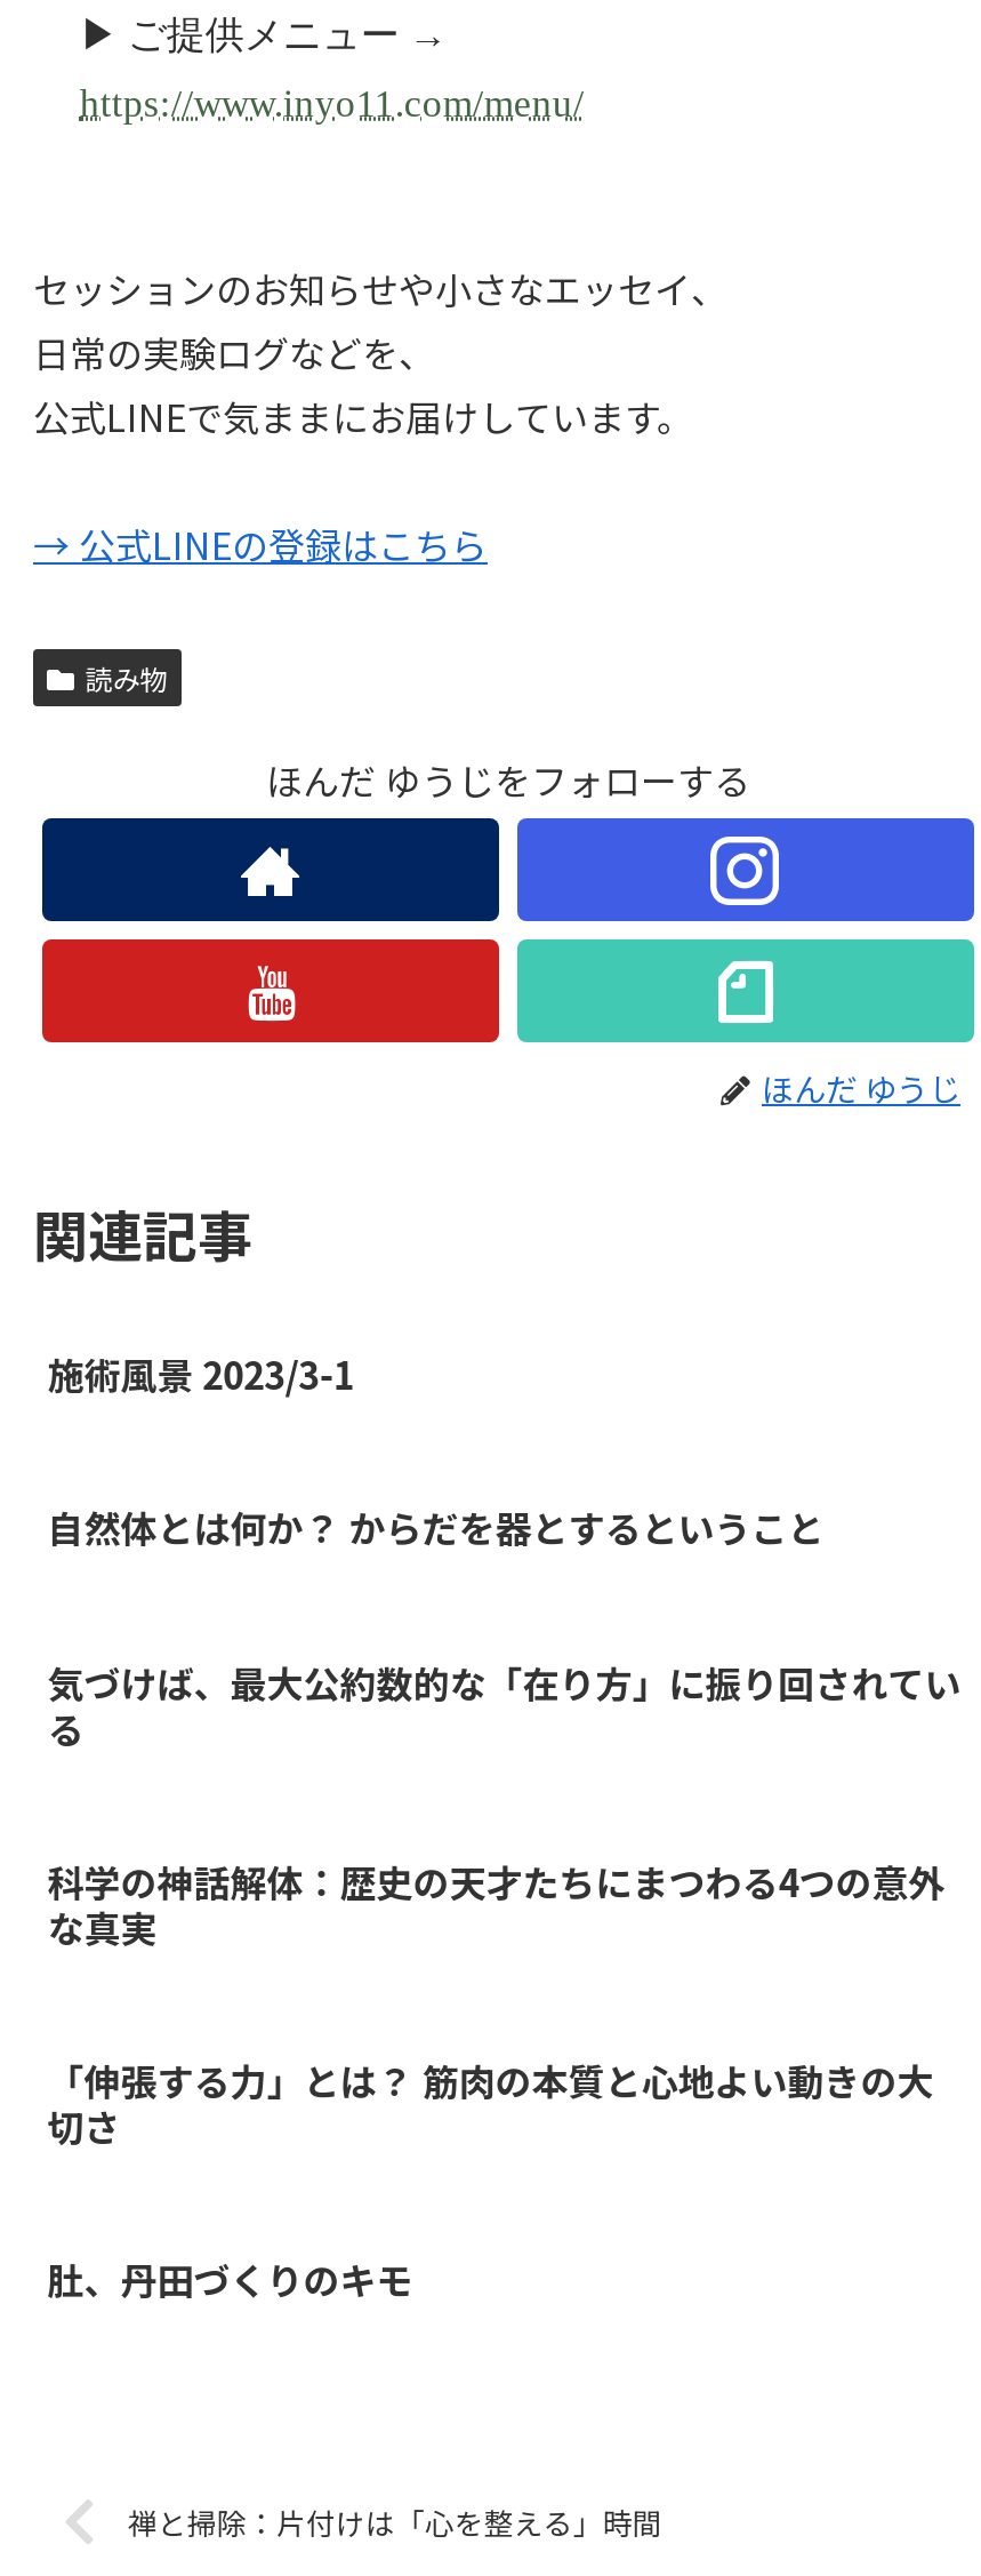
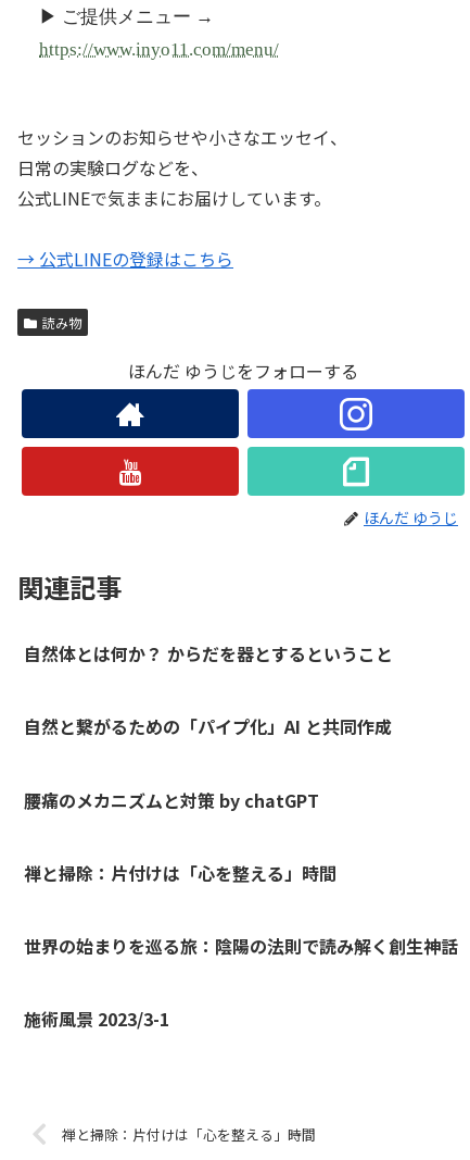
- 施術風景 2023/3-1

- 気づけば、最大公約数的な「在り方」に振り回されてい
- る
- 科学の神話解体：歴史の天才たちにまつわる4つの意外
- な真実
- 「伸張する力」とは？ 筋肉の本質と心地よい動きの大
- 切さ
- 肚、丹田づくりのキモ
+ 自然と繋がるための「パイプ化」AI と共同作成
+ 腰痛のメカニズムと対策 by chatGPT
+ 禅と掃除：片付けは「心を整える」時間
+ 世界の始まりを巡る旅：陰陽の法則で読み解く創生神話
+ 施術風景 2023/3-1
